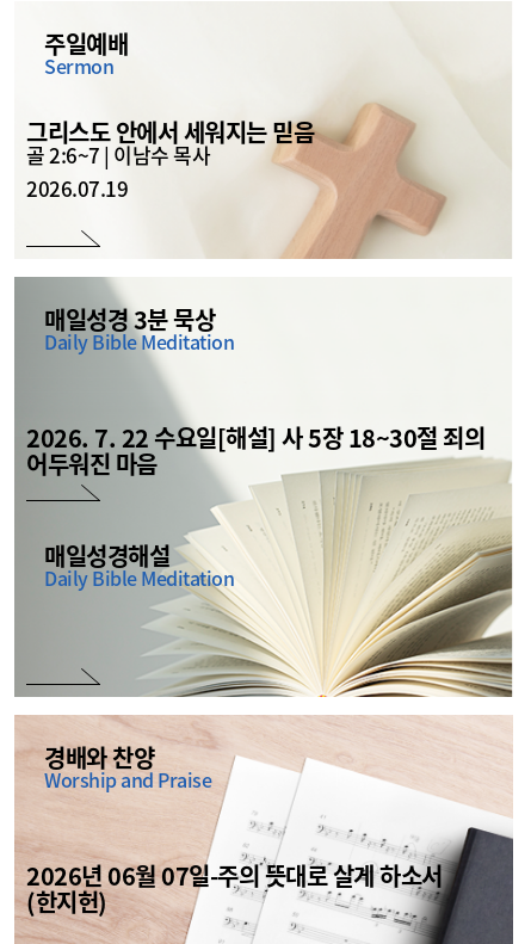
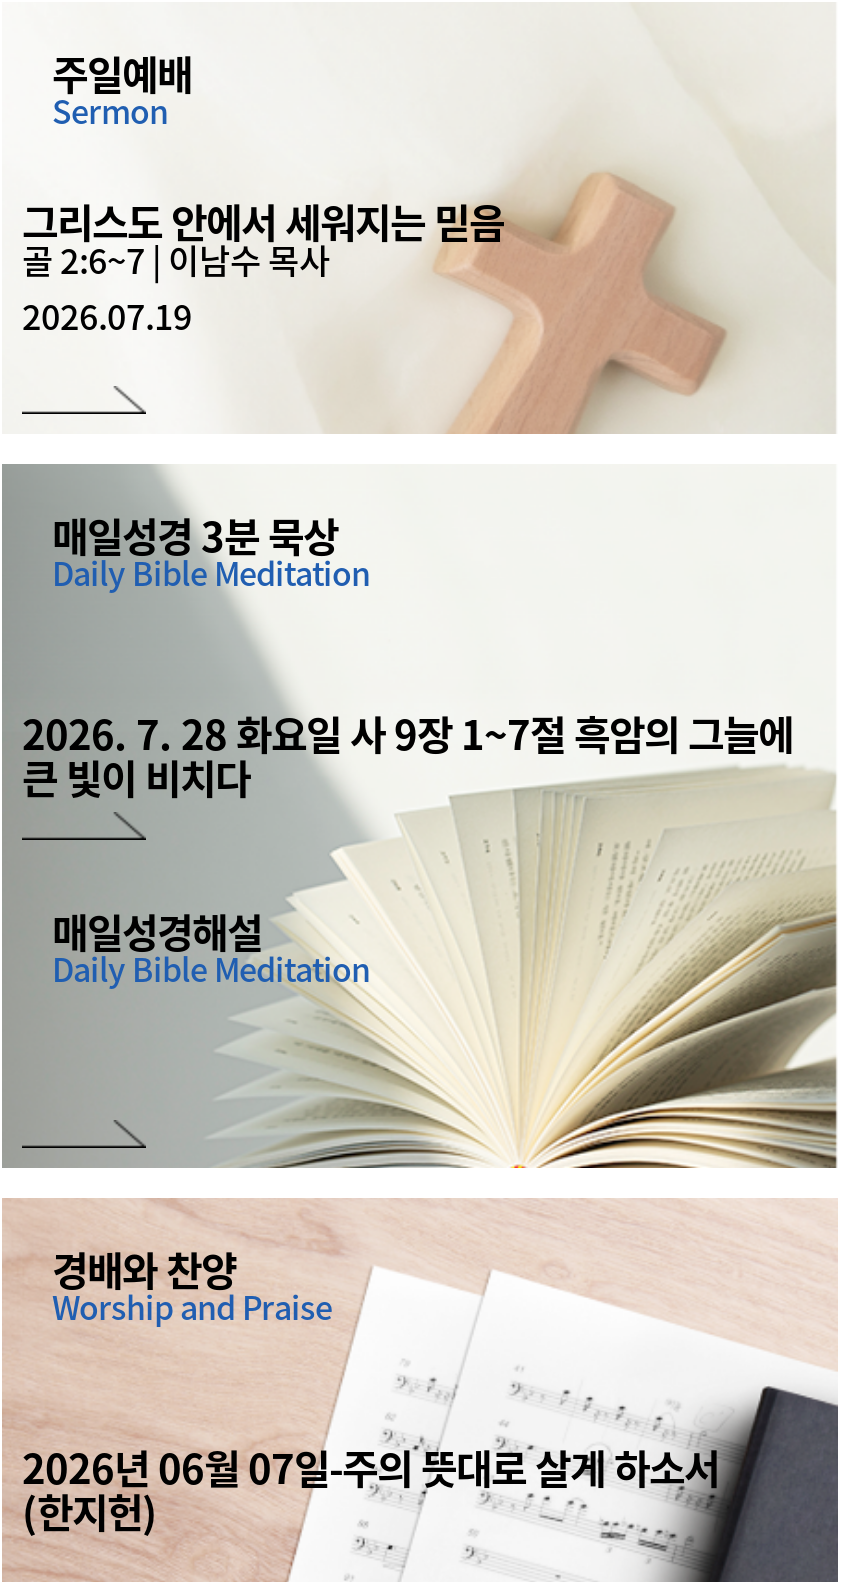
- 2026. 7. 22 수요일[해설] 사 5장 18~30절 죄의
- 어두워진 마음
+ 2026. 7. 28 화요일 사 9장 1~7절 흑암의 그늘에
+ 큰 빛이 비치다
